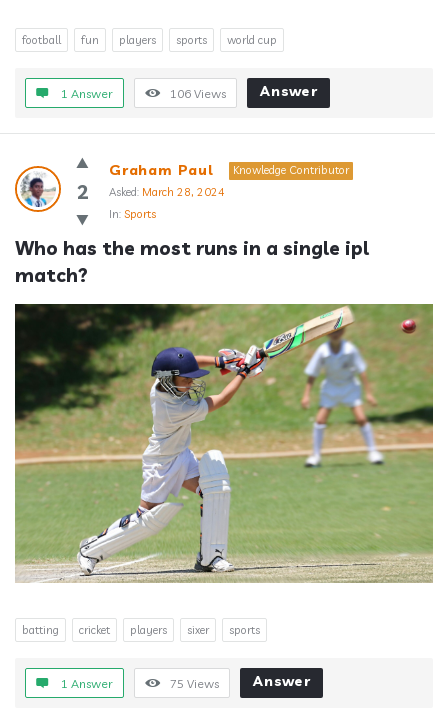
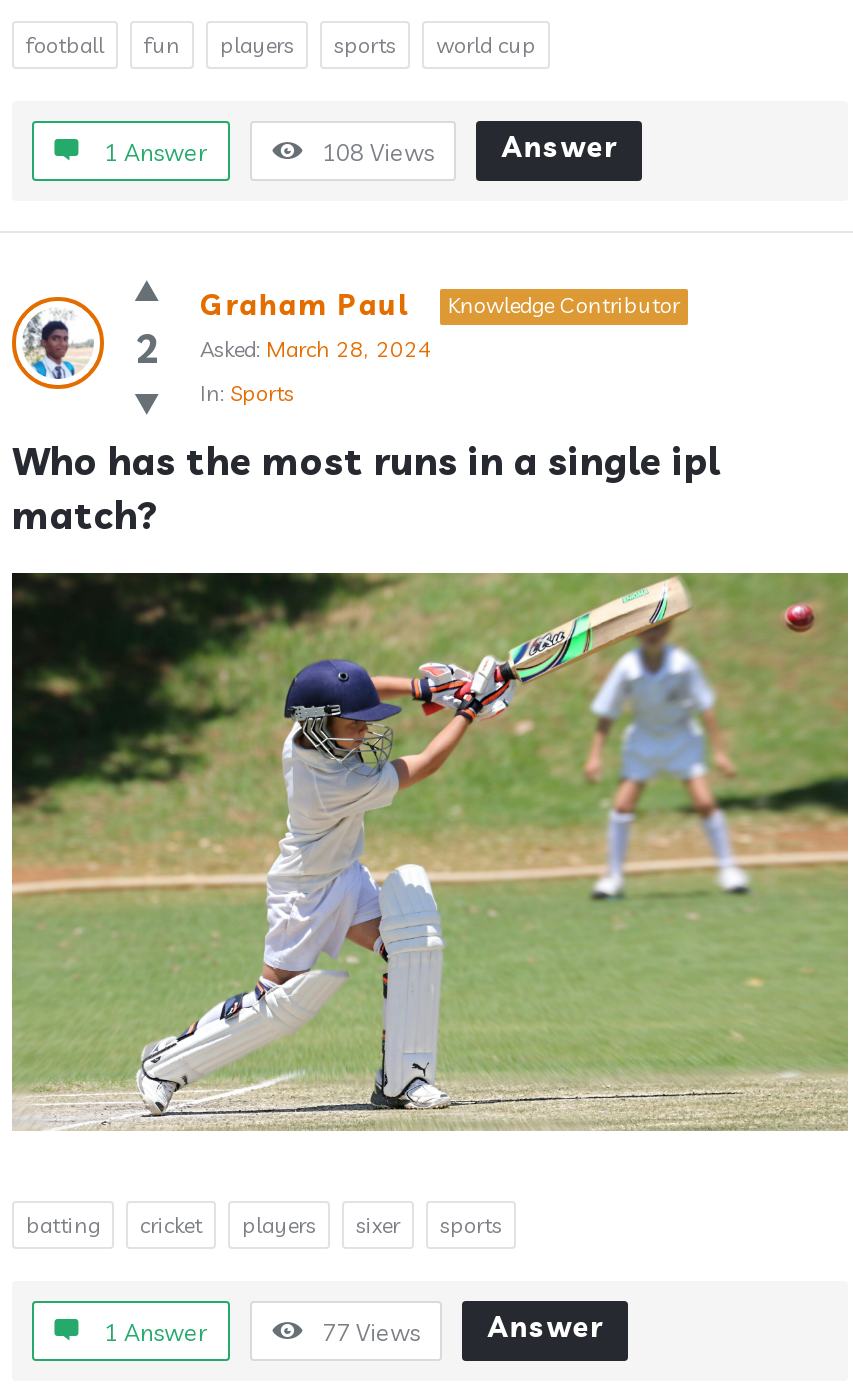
- 106 Views
+ 108 Views

- 75 Views
+ 77 Views
